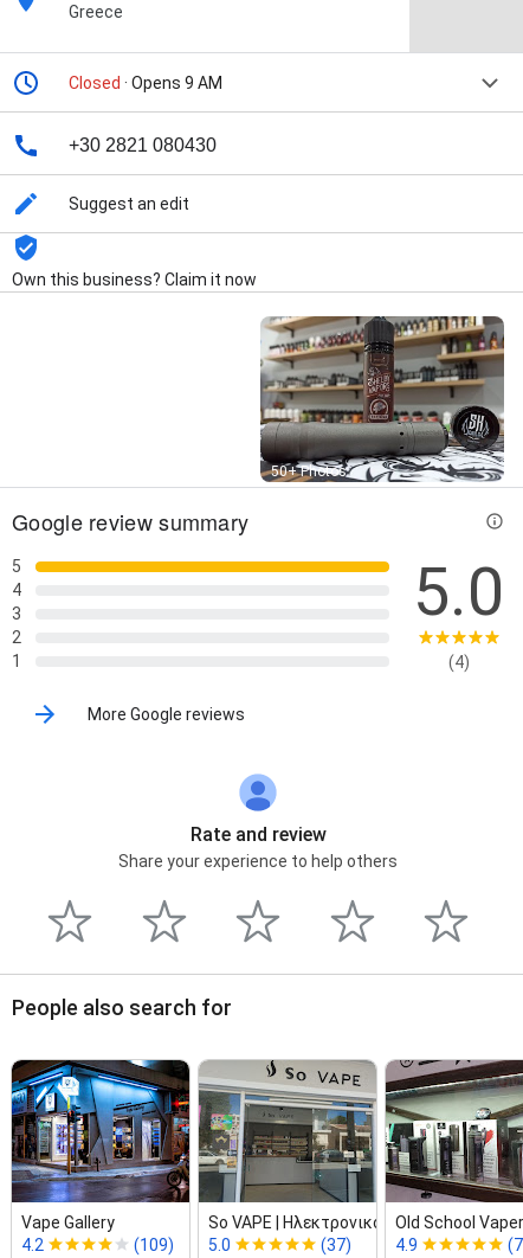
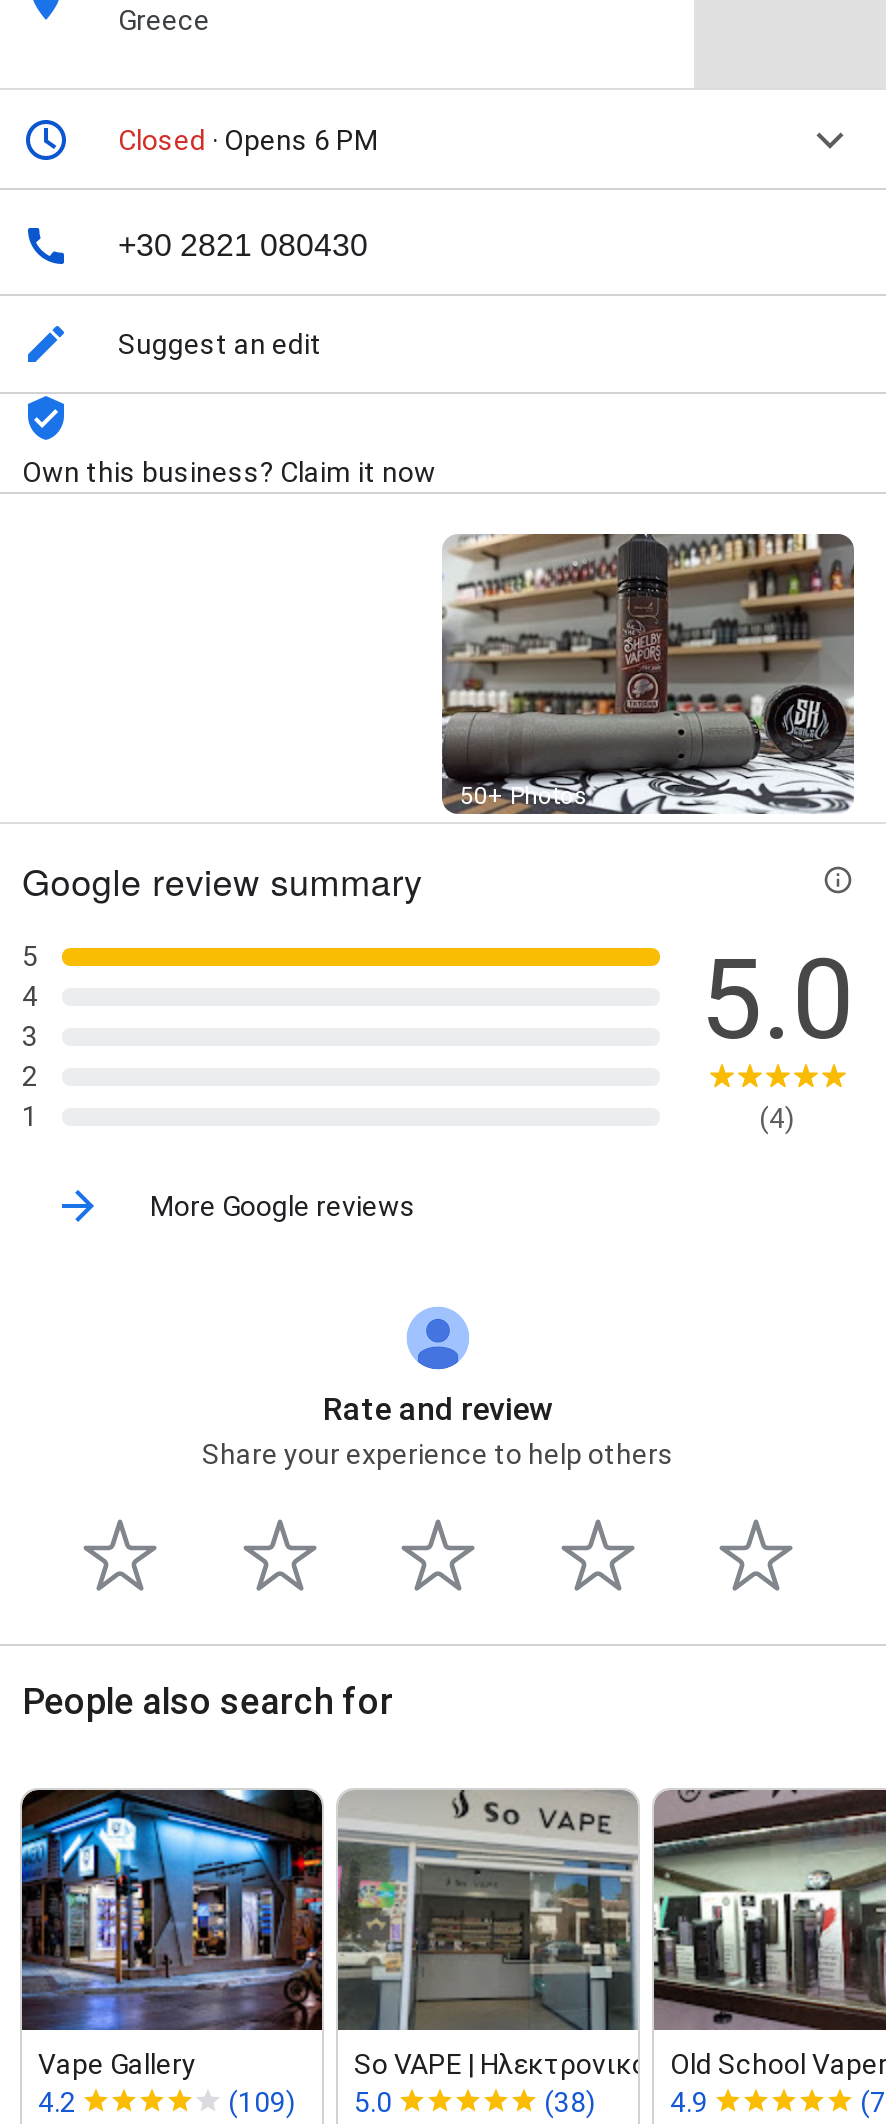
- Closed · Opens 9 AM
+ Closed · Opens 6 PM

- (37)
+ (38)
